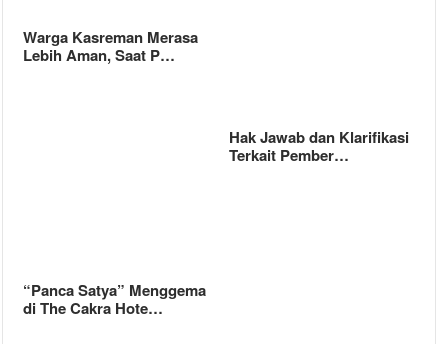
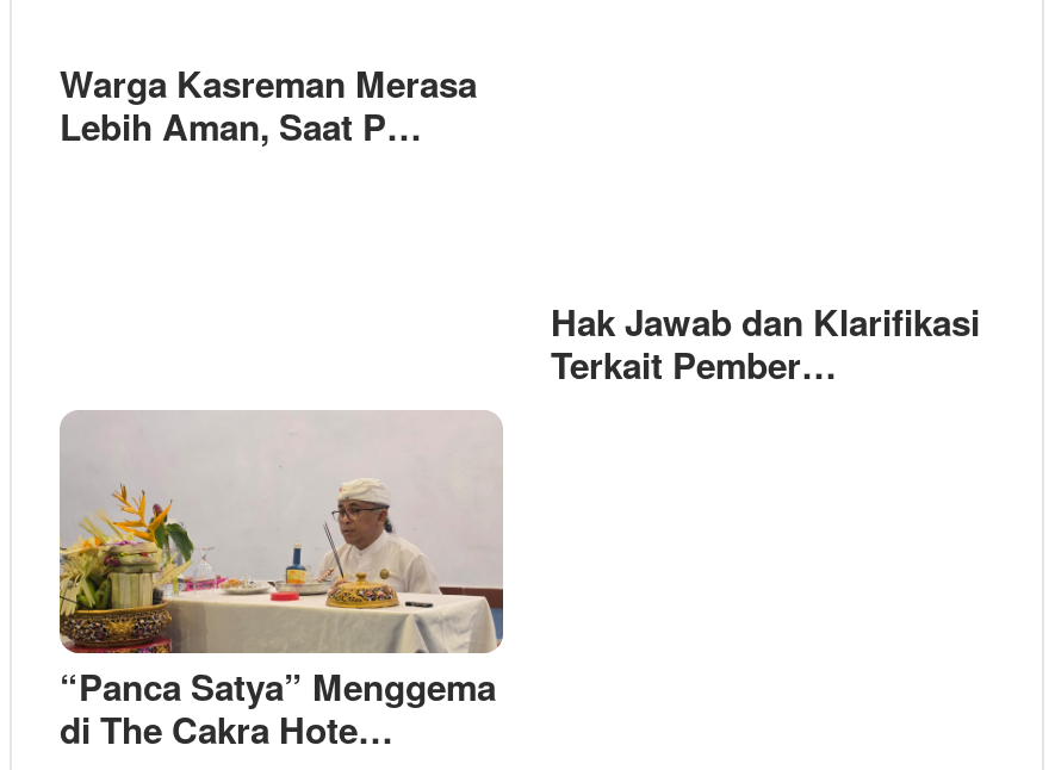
+ [image]
